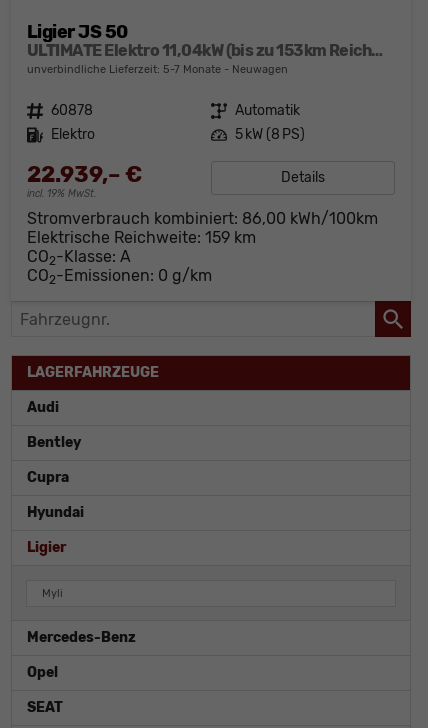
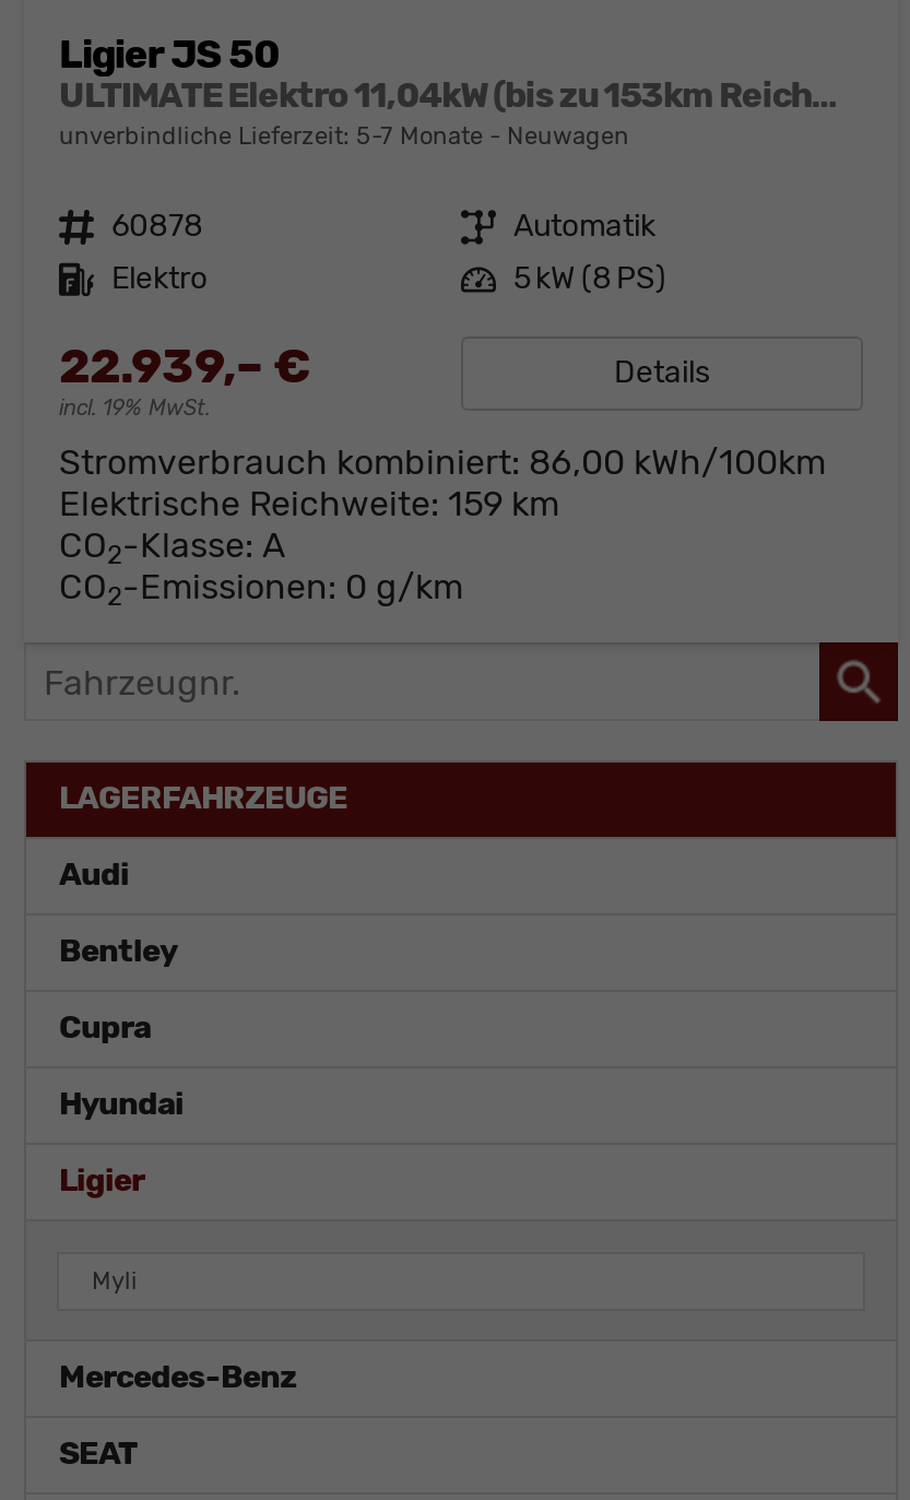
- Opel
